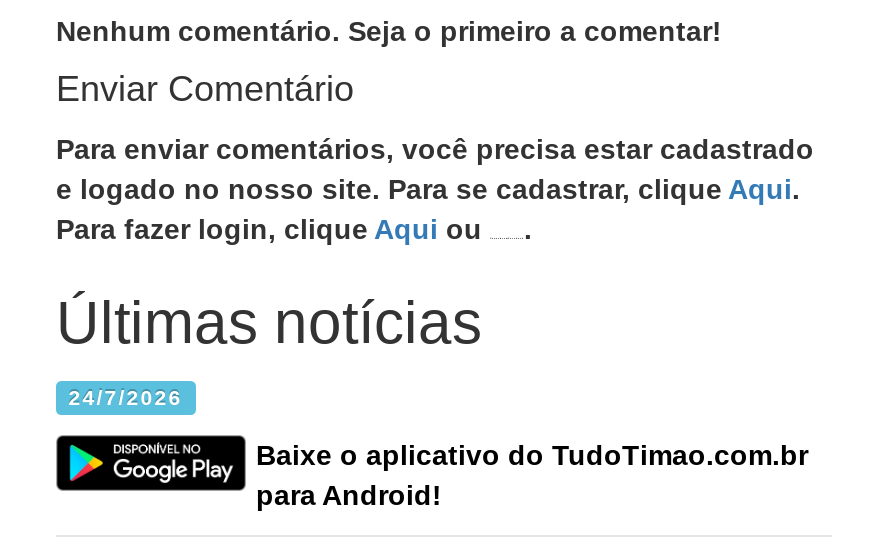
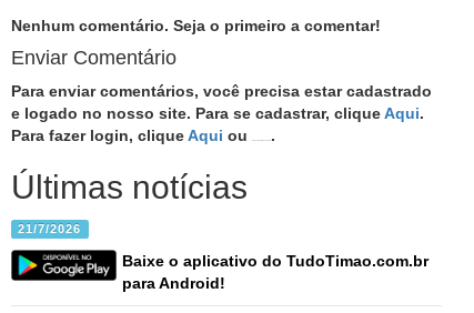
- 24/7/2026
+ 21/7/2026
